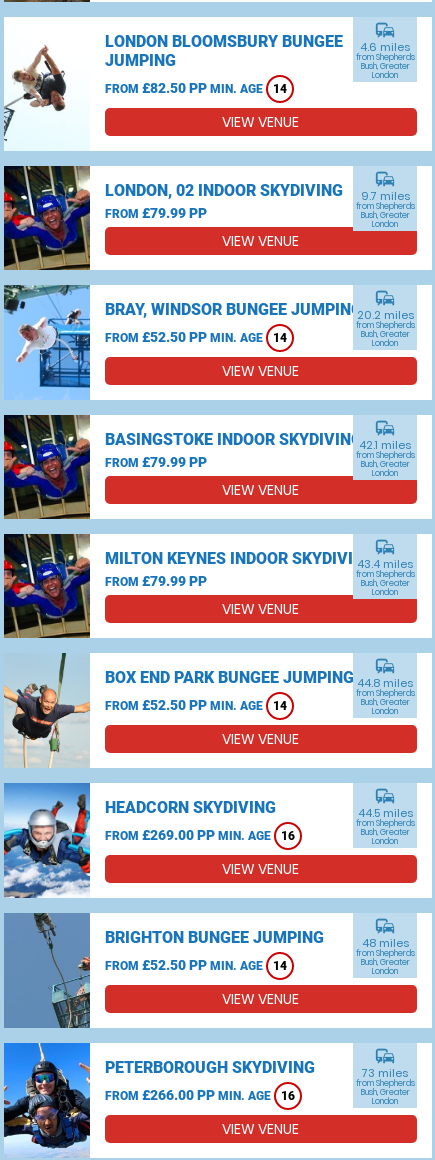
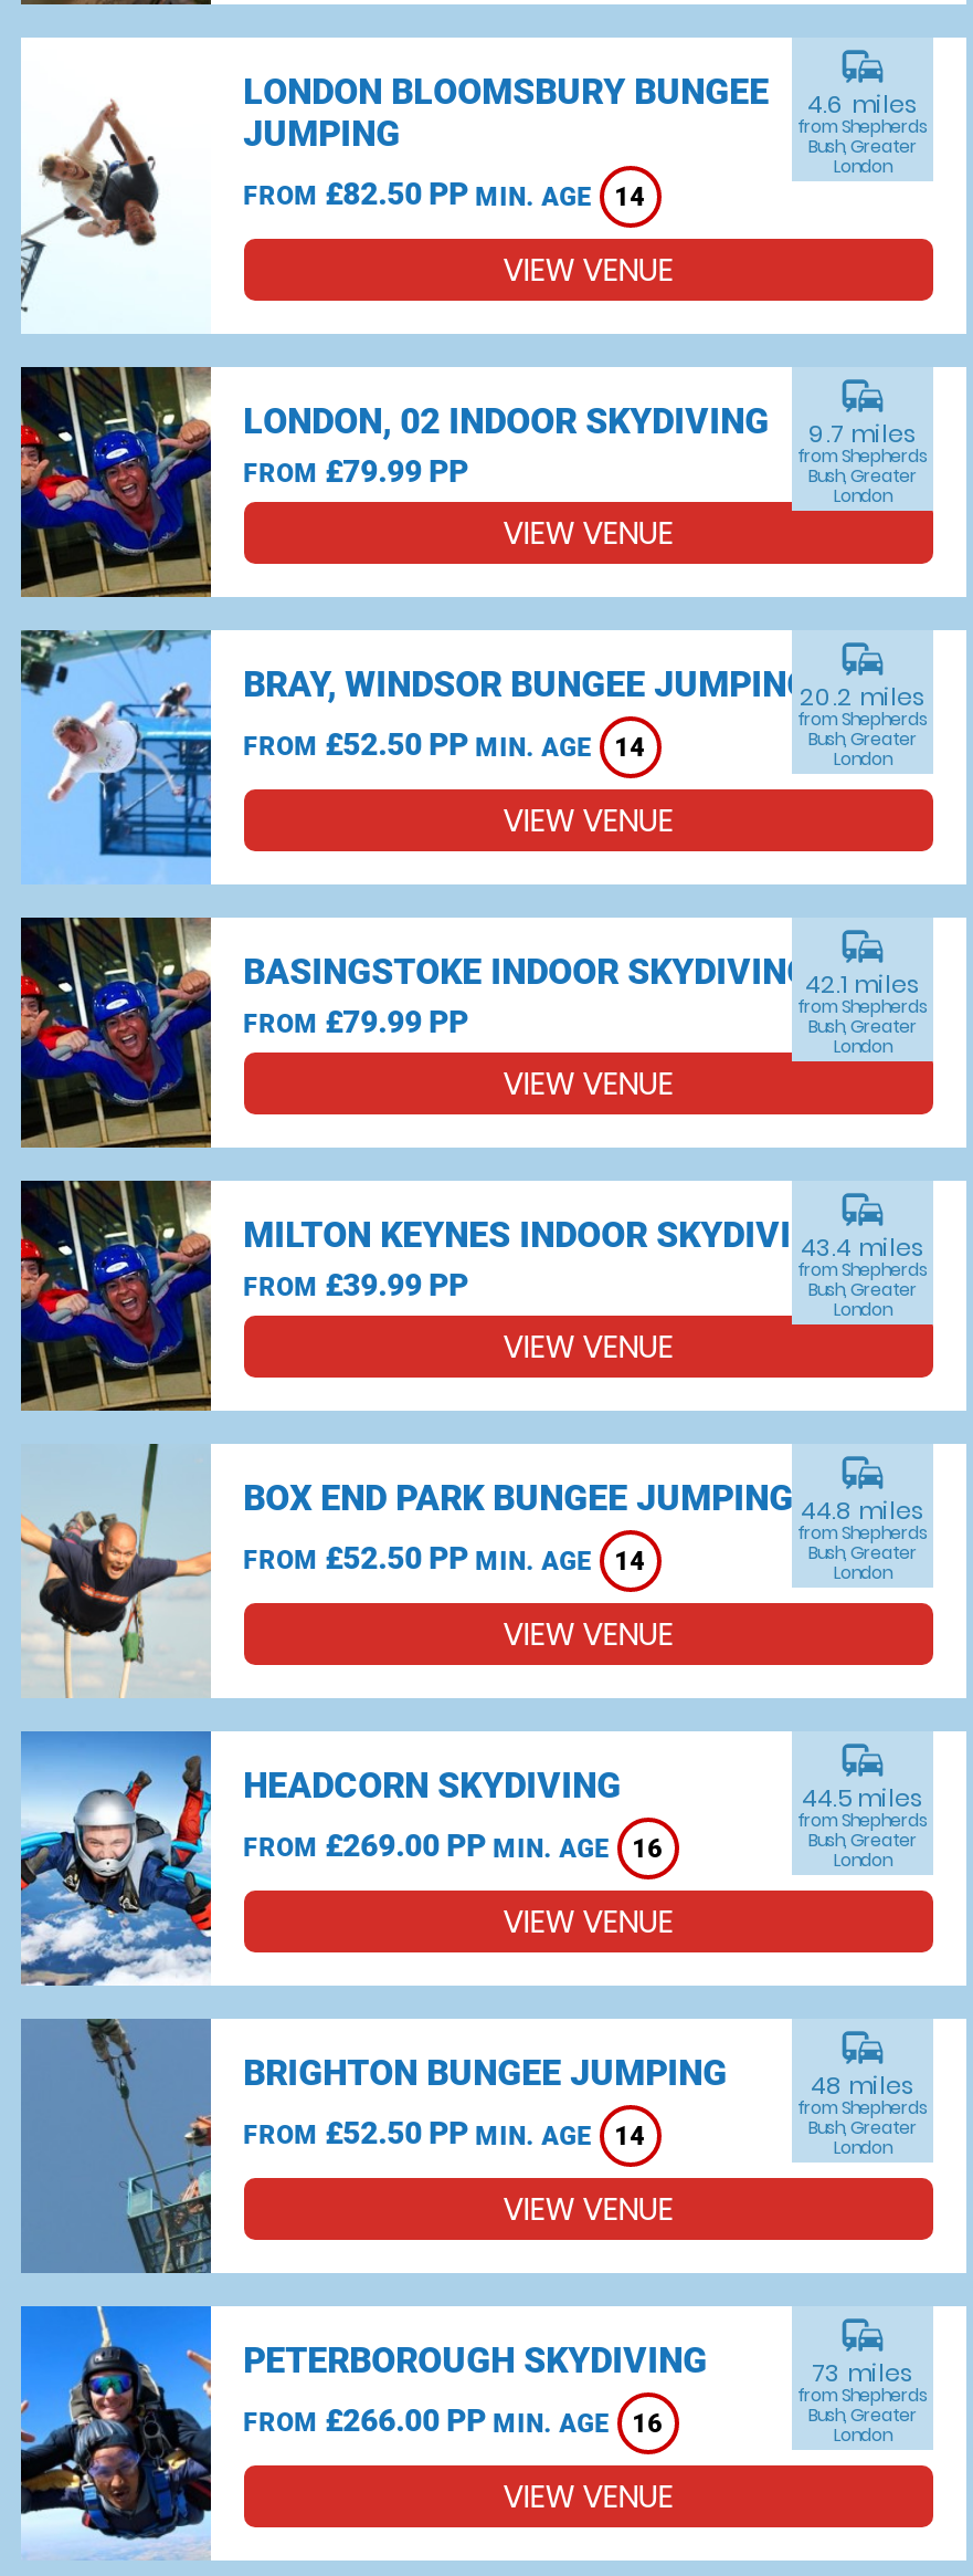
- FROM £79.99 PP
+ FROM £39.99 PP
